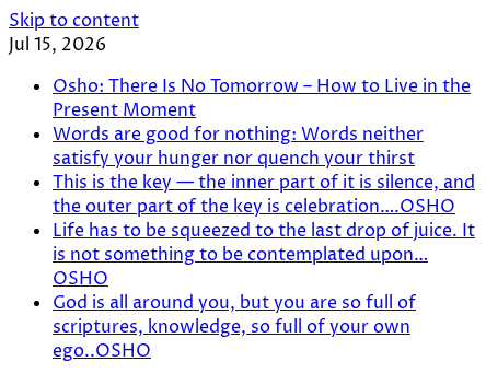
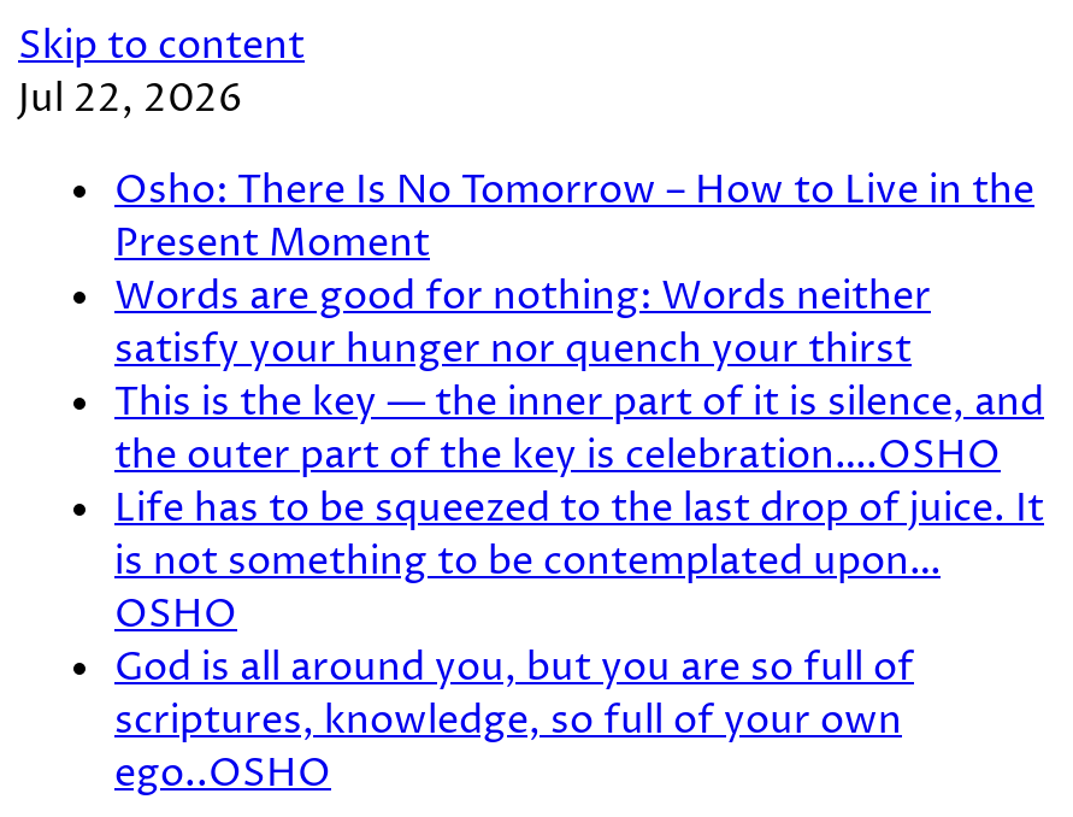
- Jul 15, 2026
+ Jul 22, 2026
